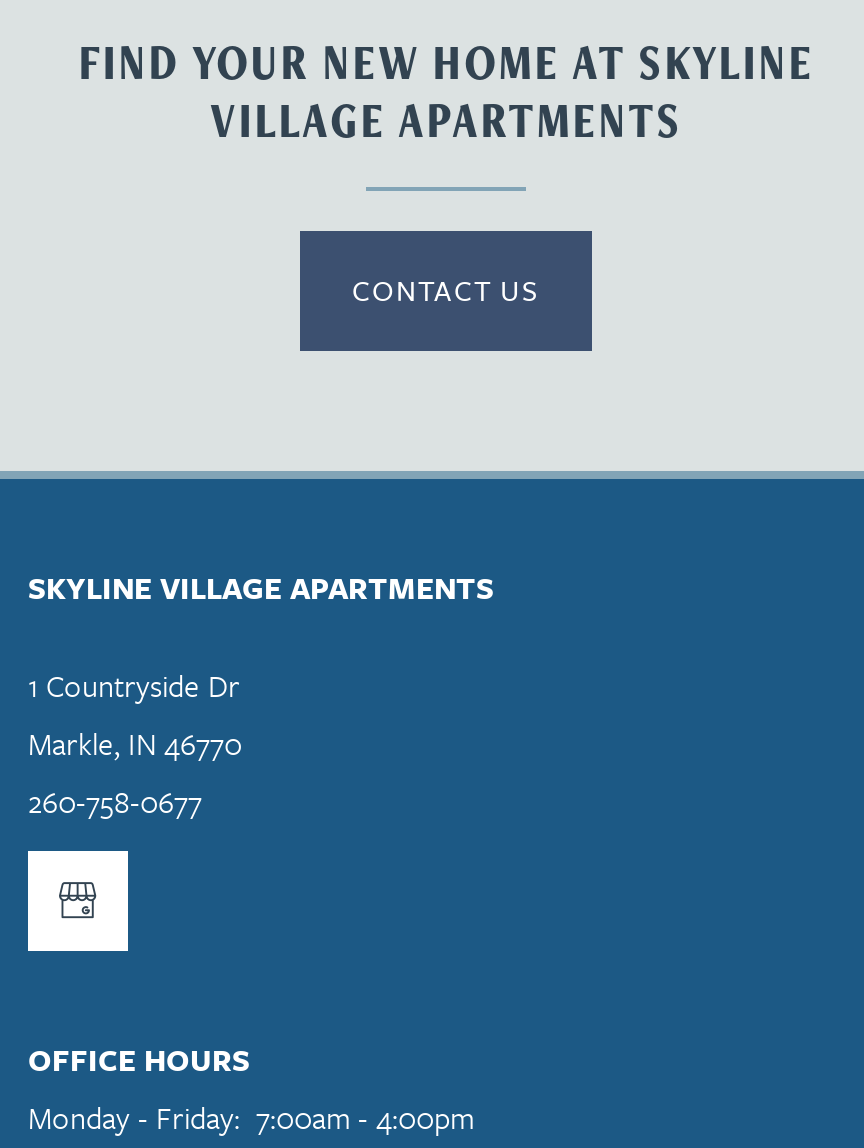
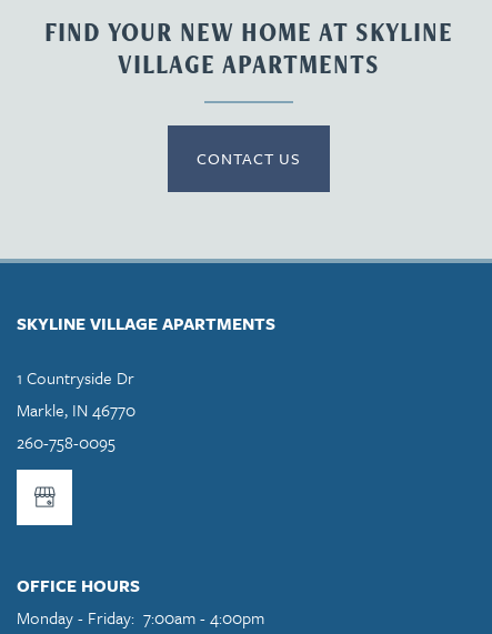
- 260-758-0677
+ 260-758-0095
